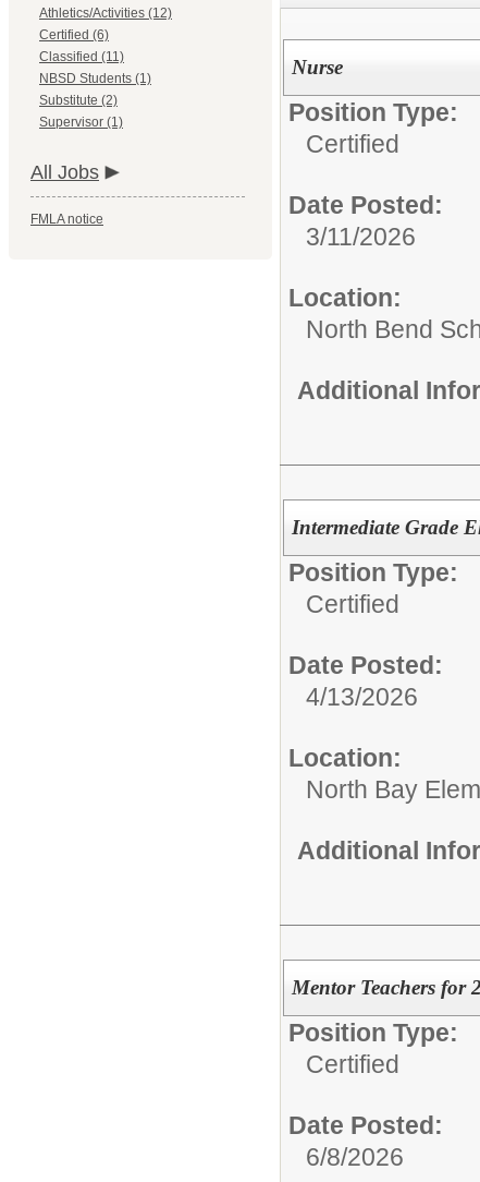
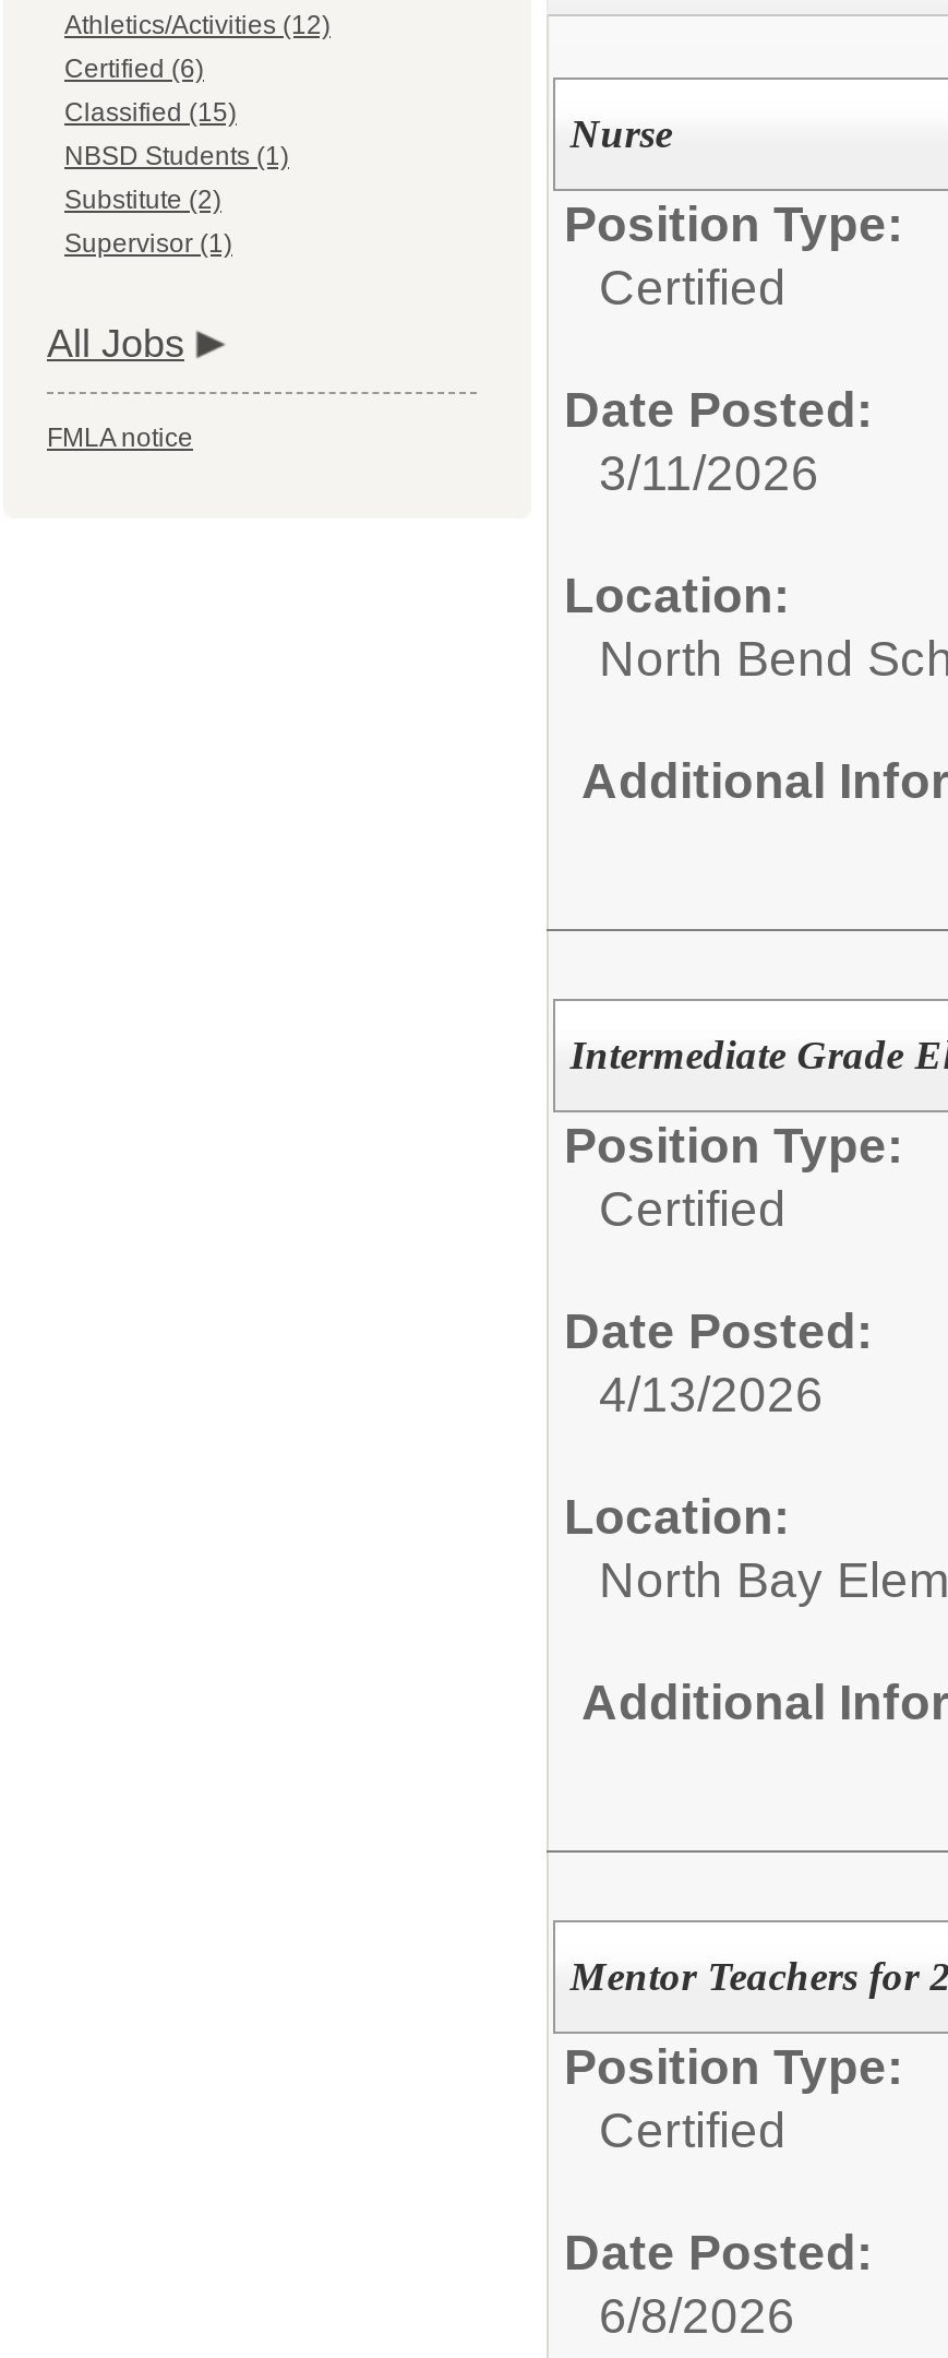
- Classified (11)
+ Classified (15)
